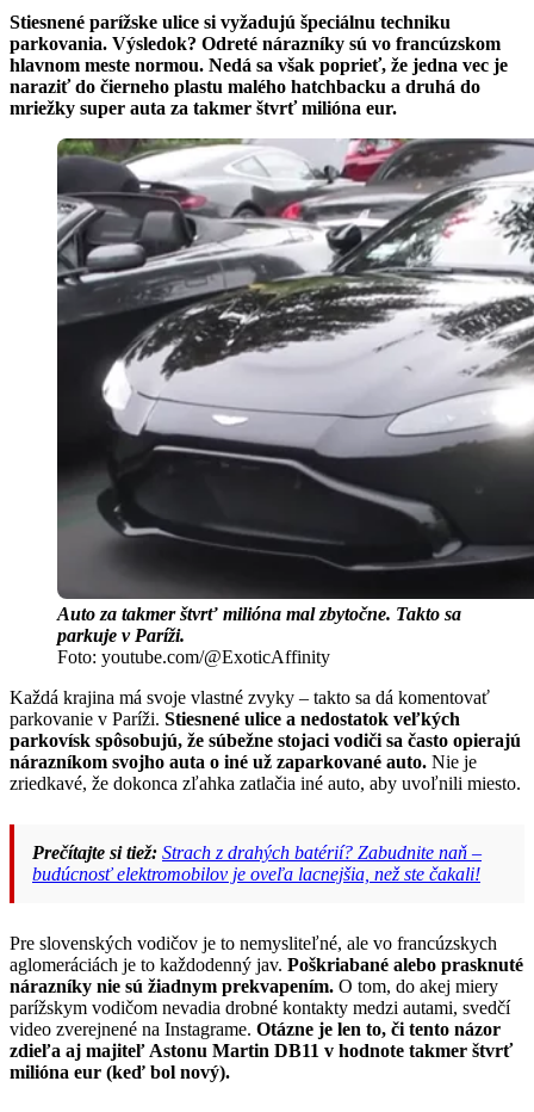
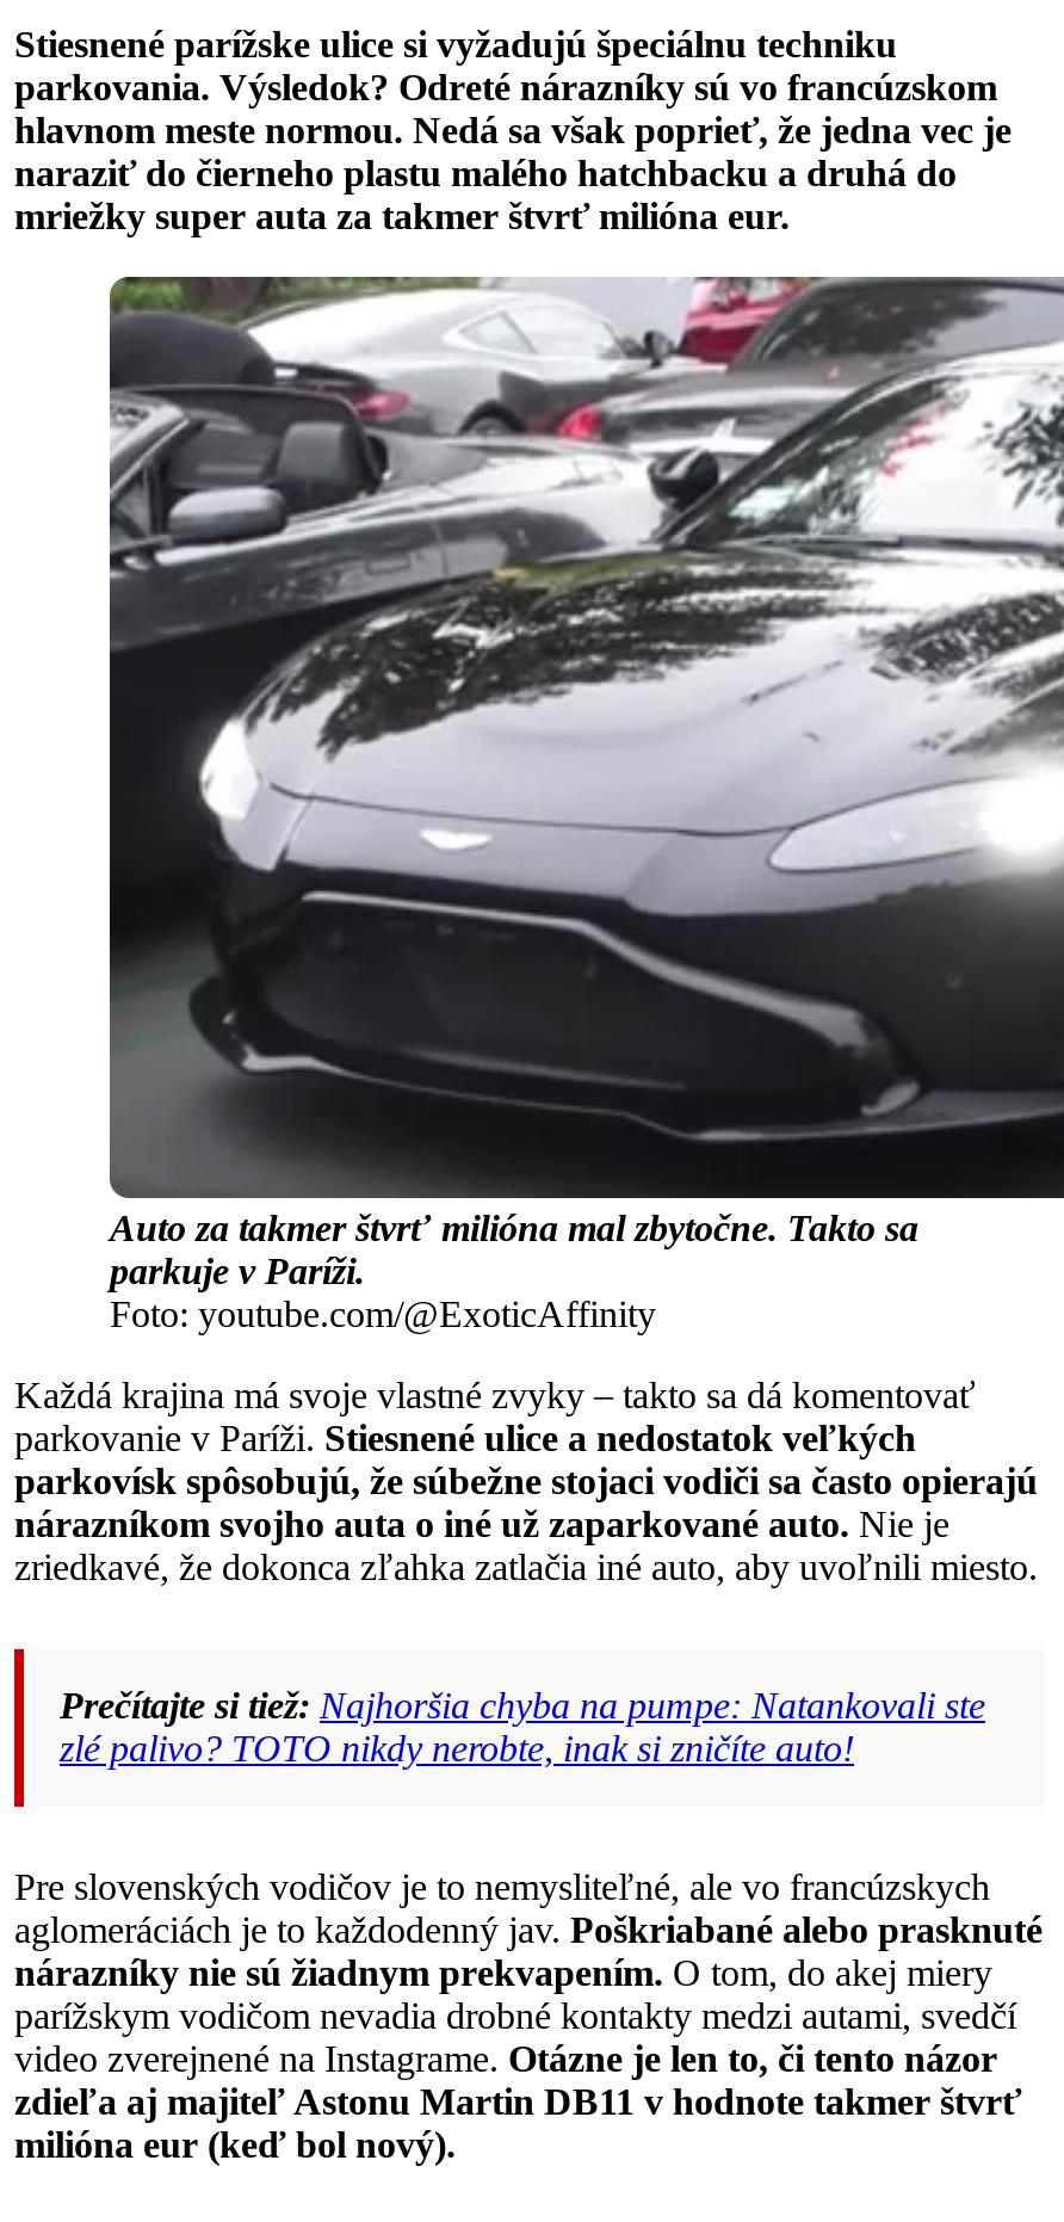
- Prečítajte si tiež: Strach z drahých batérií? Zabudnite naň –
- budúcnosť elektromobilov je oveľa lacnejšia, než ste čakali!
+ Prečítajte si tiež: Najhoršia chyba na pumpe: Natankovali ste
+ zlé palivo? TOTO nikdy nerobte, inak si zničíte auto!
